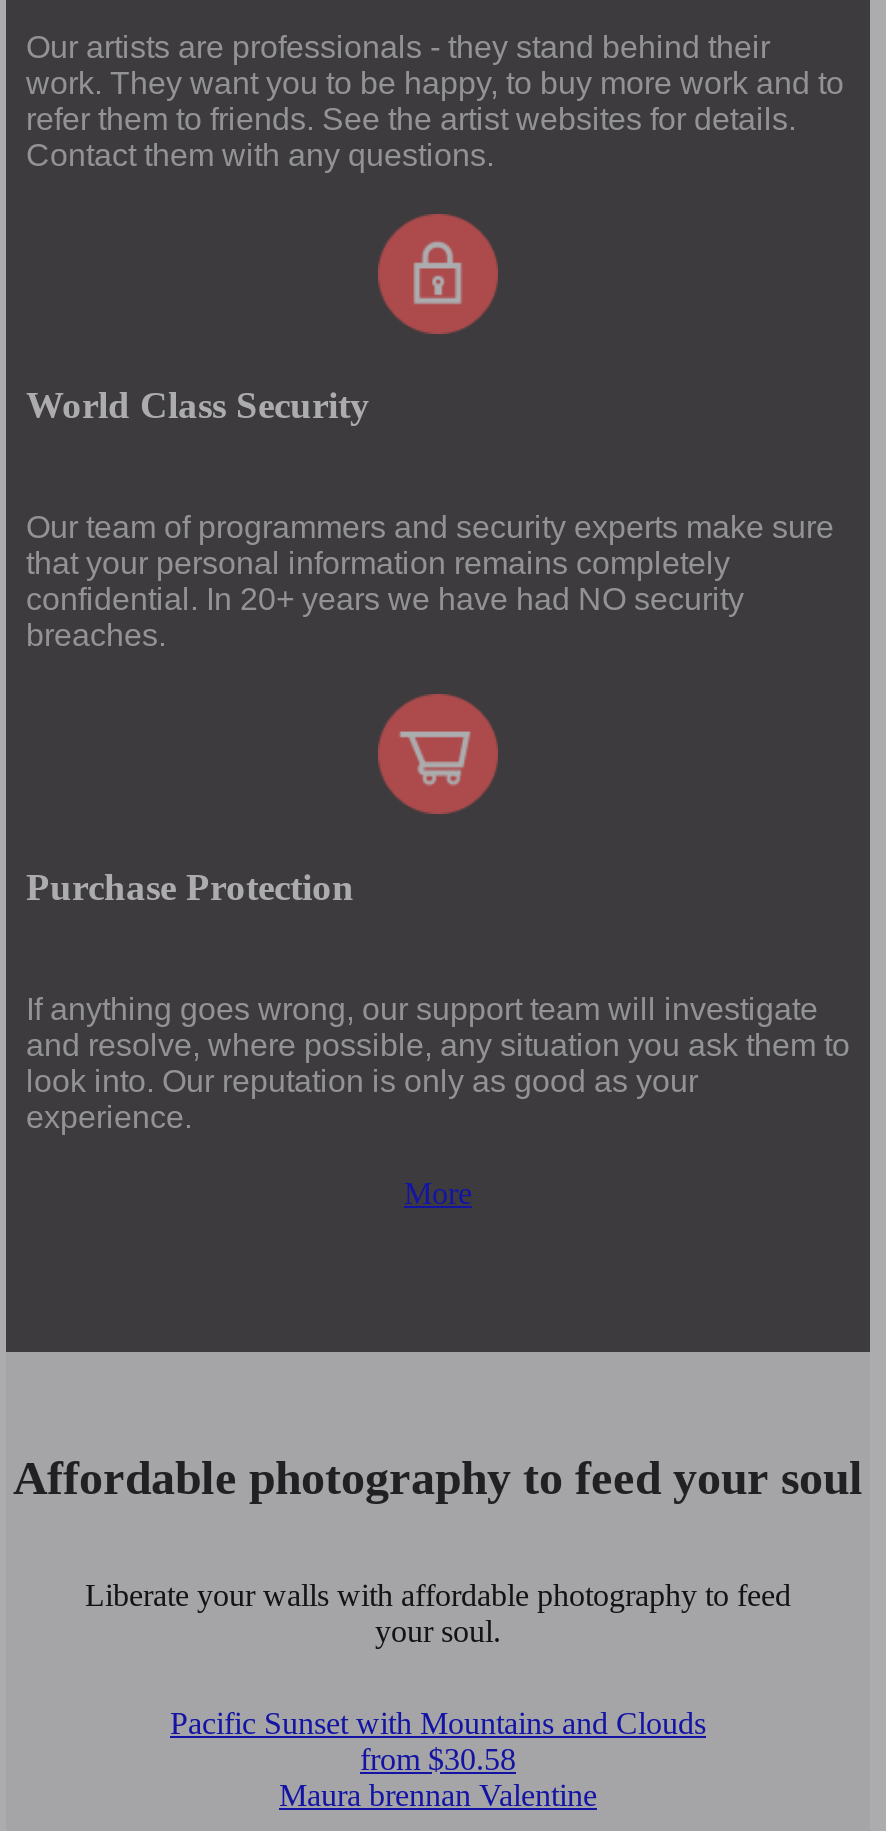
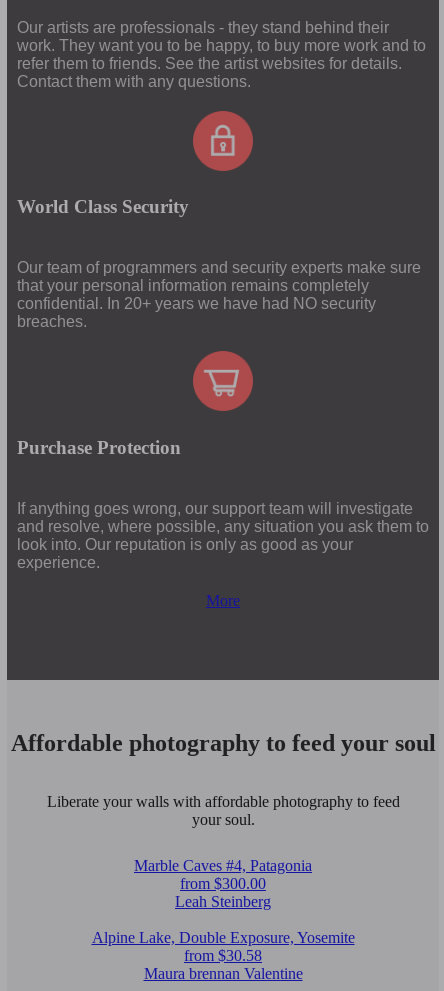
- Pacific Sunset with Mountains and Clouds
+ Marble Caves #4, Patagonia
+ from $300.00
+ Leah Steinberg
+ Alpine Lake, Double Exposure, Yosemite
